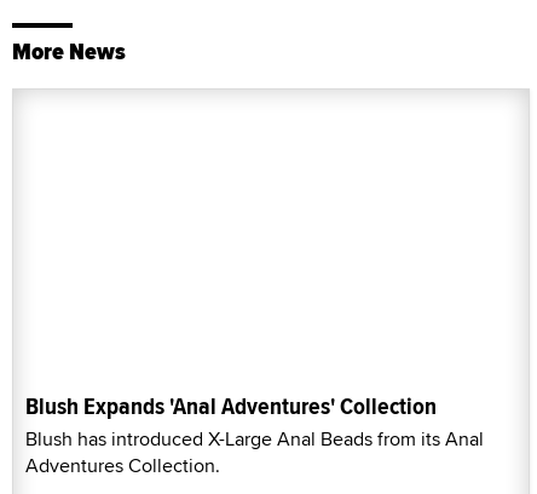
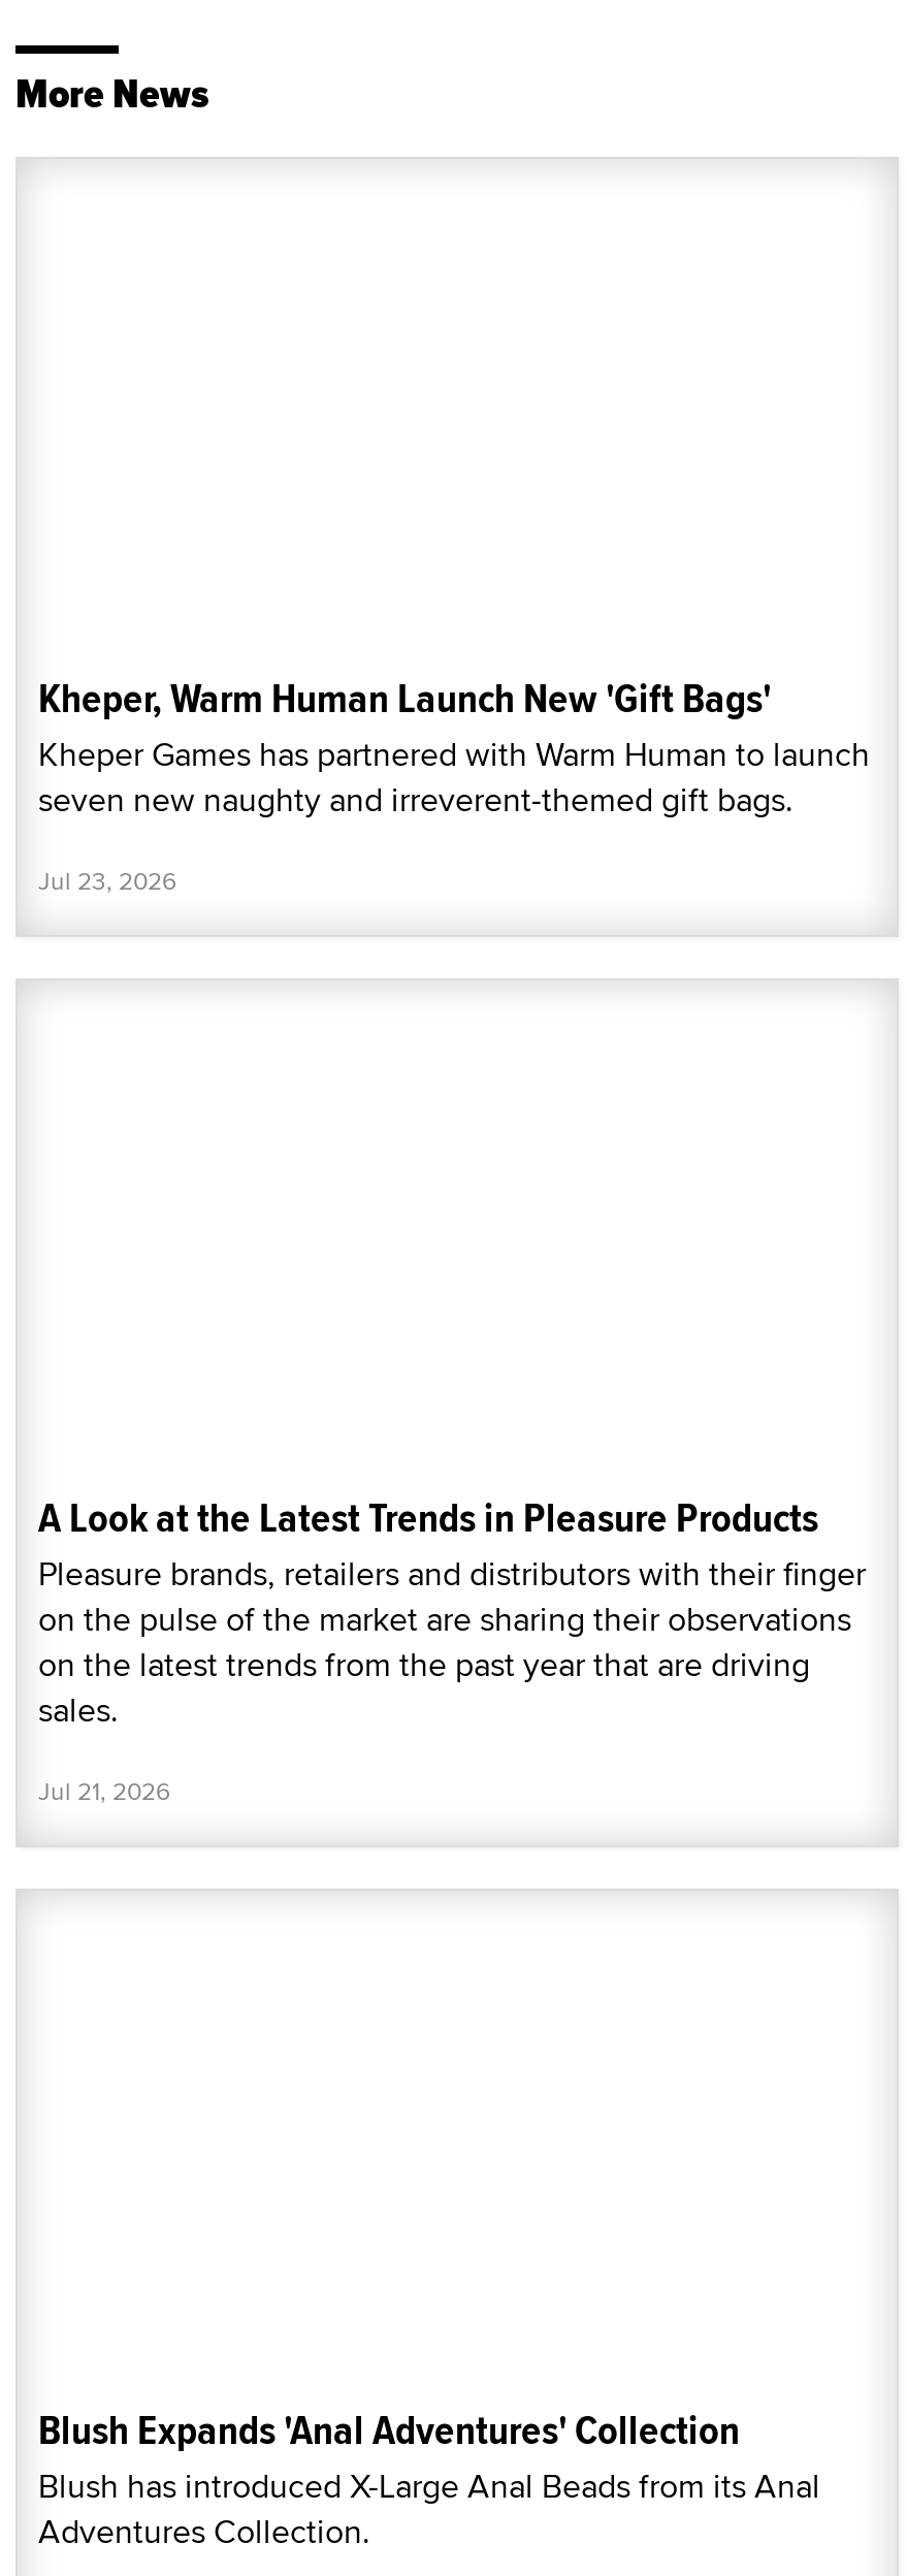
+ Kheper, Warm Human Launch New 'Gift Bags'
+ Kheper Games has partnered with Warm Human to launch
+ seven new naughty and irreverent-themed gift bags.
+ Jul 23, 2026

+ A Look at the Latest Trends in Pleasure Products
+ Pleasure brands, retailers and distributors with their finger
+ on the pulse of the market are sharing their observations
+ on the latest trends from the past year that are driving
+ sales.
+ Jul 21, 2026
